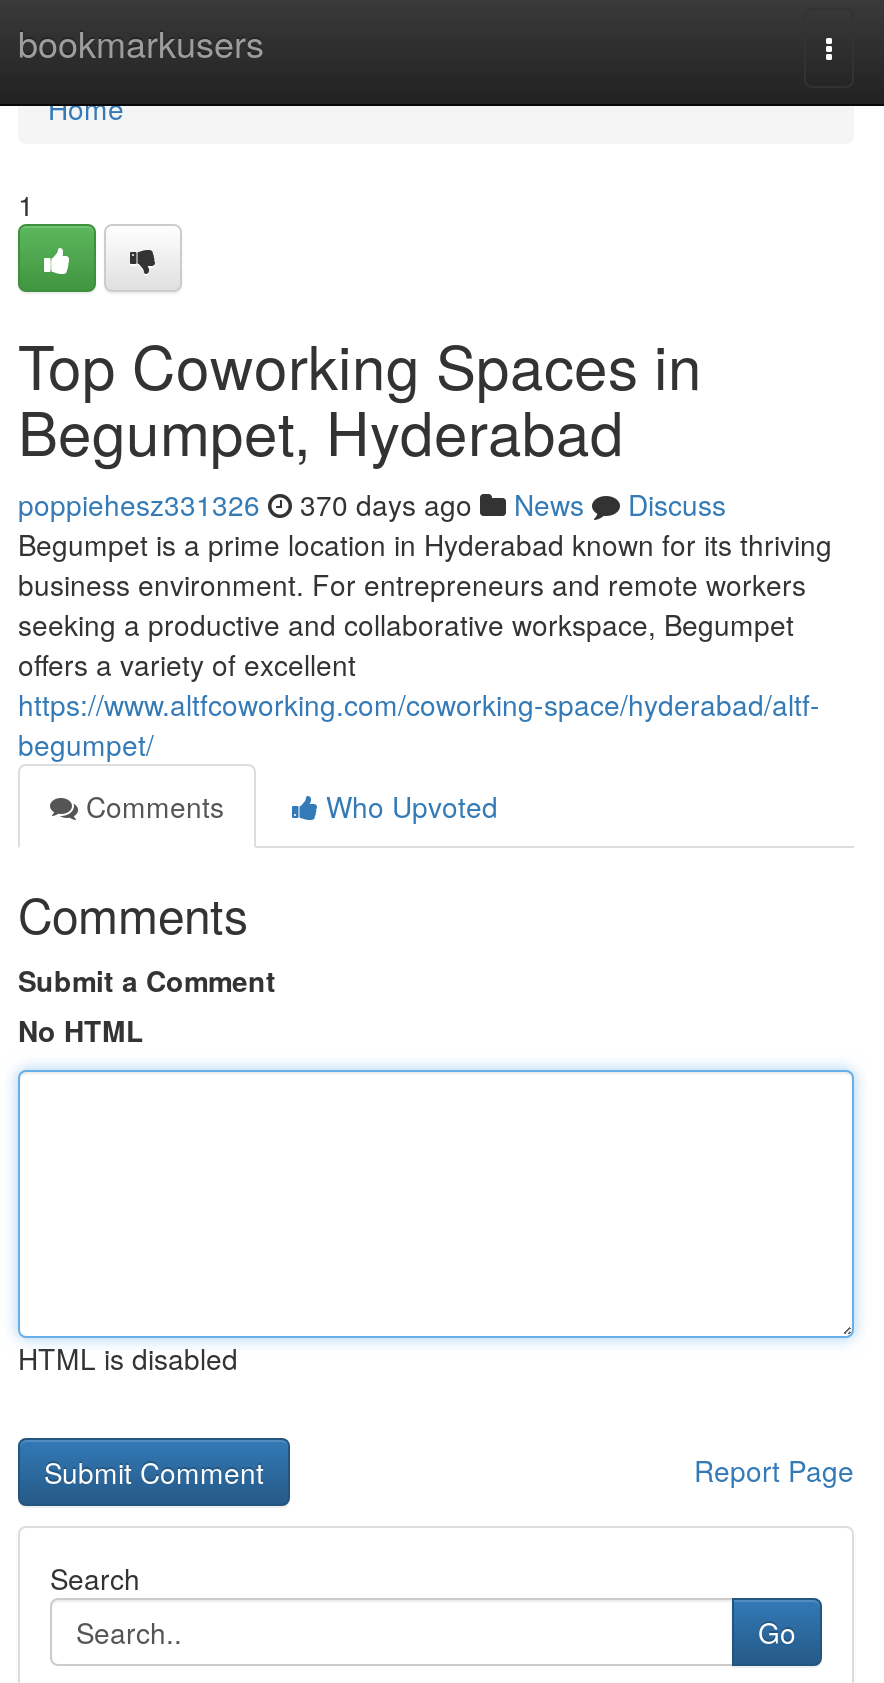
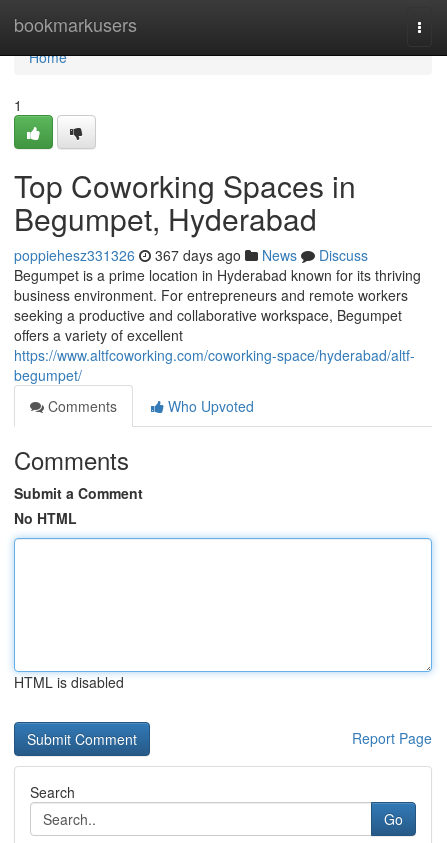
- poppiehesz331326 370 days ago News Discuss
+ poppiehesz331326 367 days ago News Discuss
